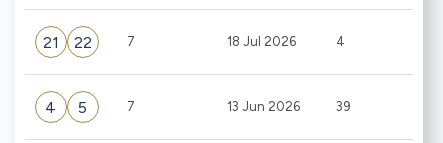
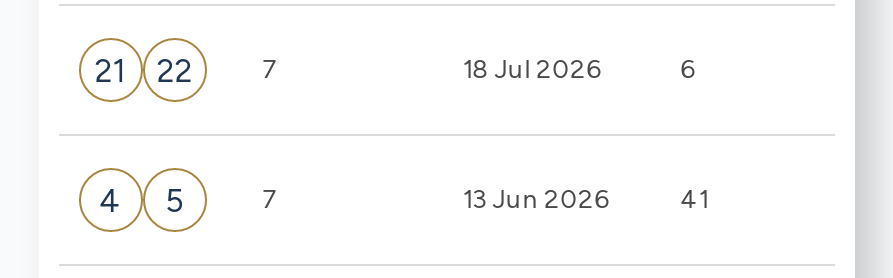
- 4
+ 6

- 39
+ 41
